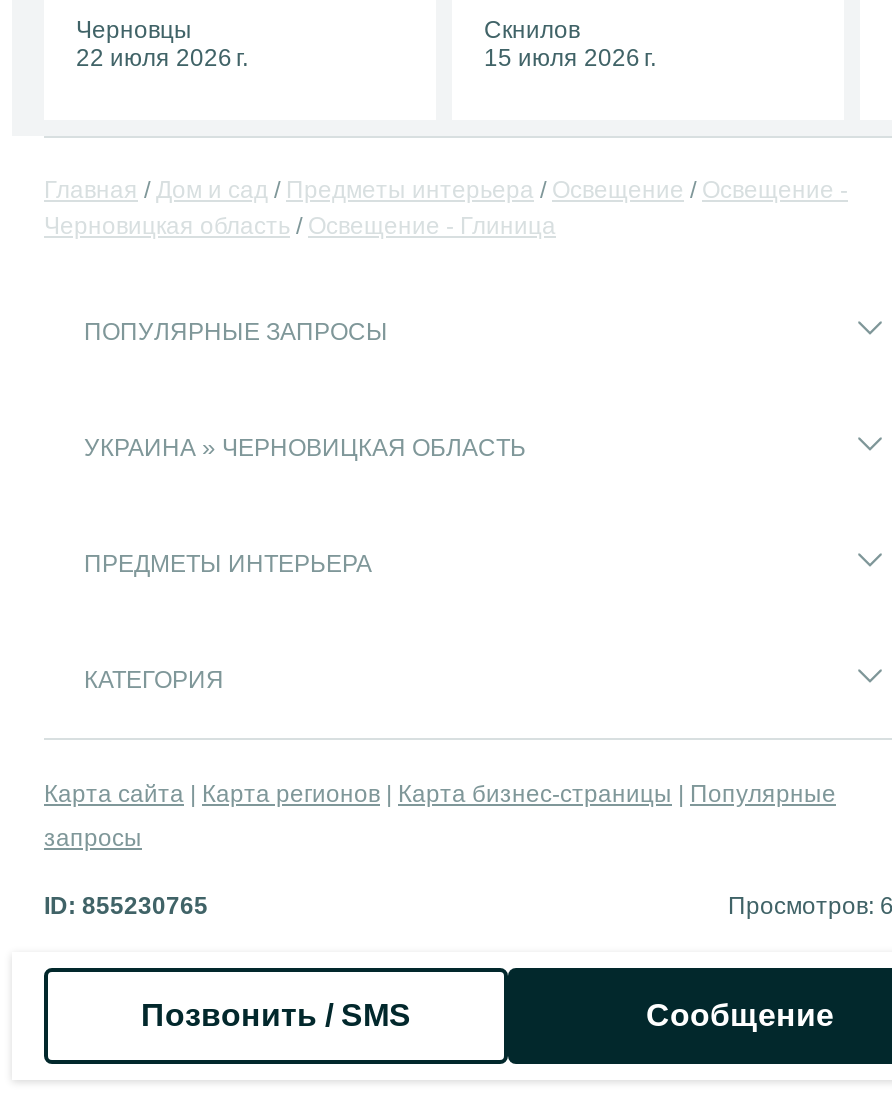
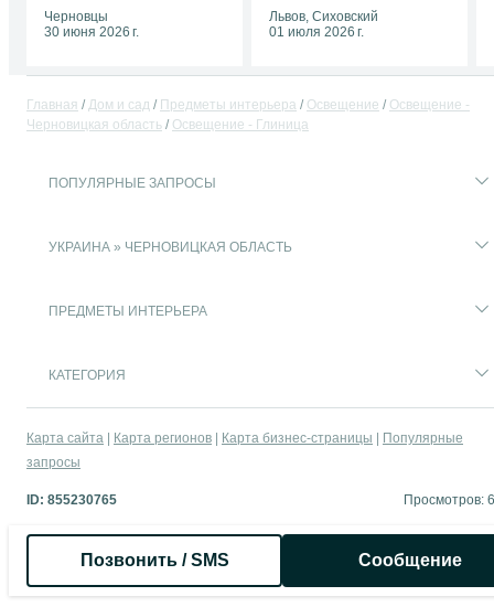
- Скнилов
- 15 июля 2026 г.
+ Львов, Сиховский
+ 01 июля 2026 г.

- 22 июля 2026 г.
+ 30 июня 2026 г.
